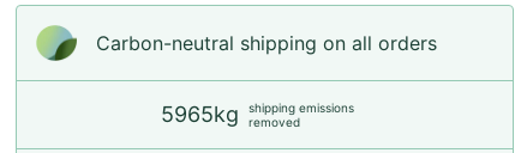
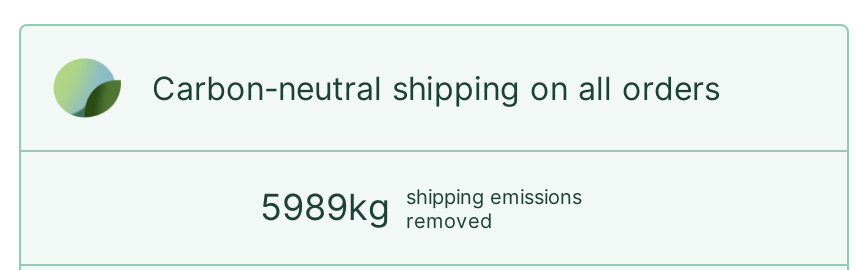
- 5965kg shipping emissions removed
+ 5989kg shipping emissions removed
